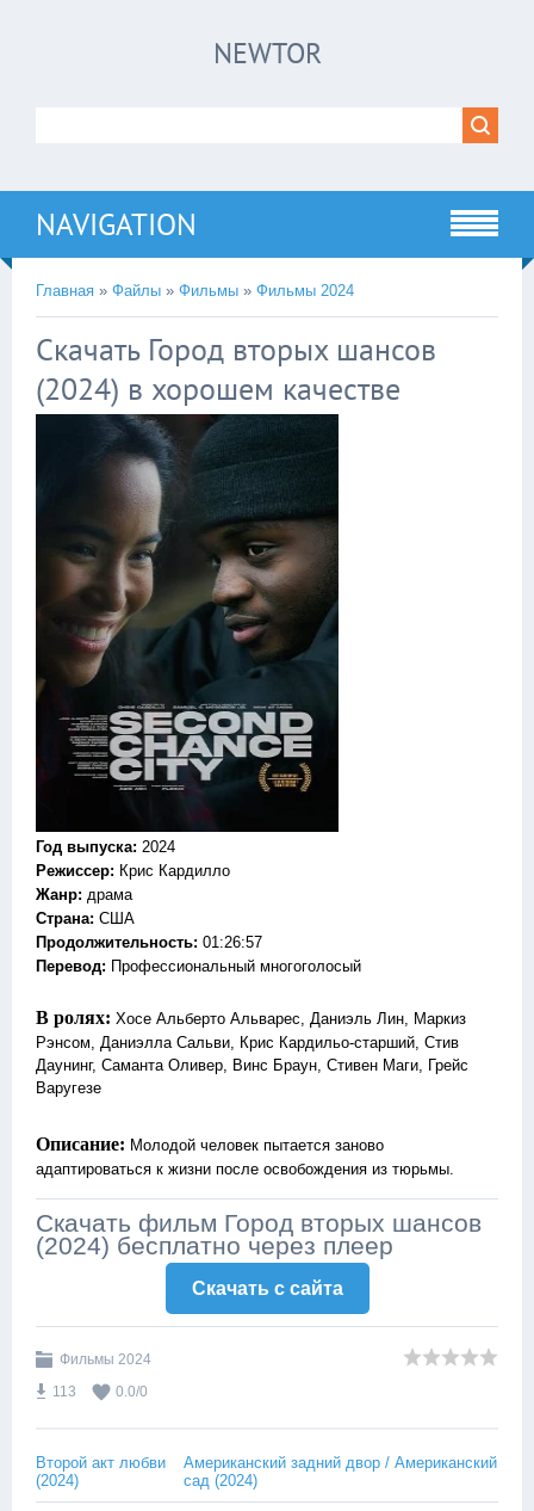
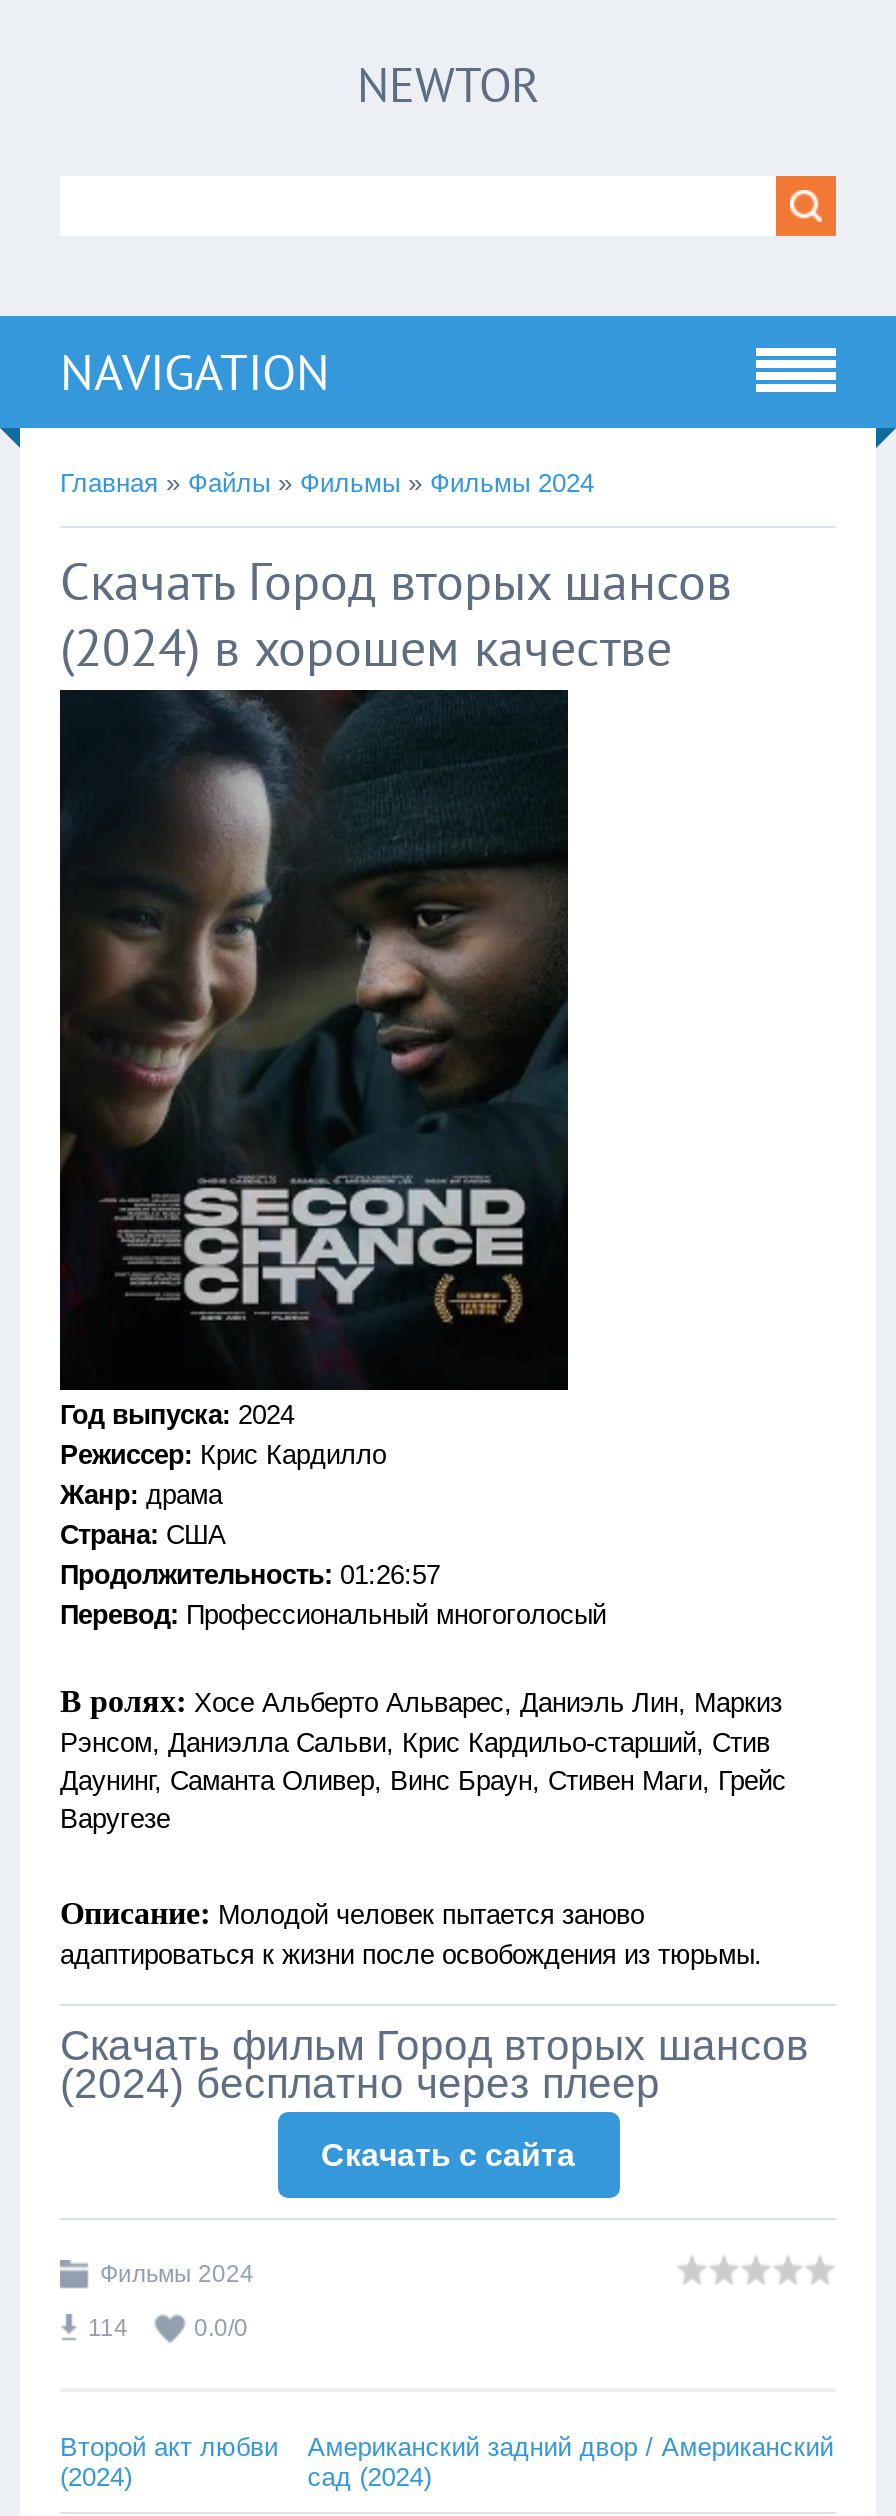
- 113
+ 114
